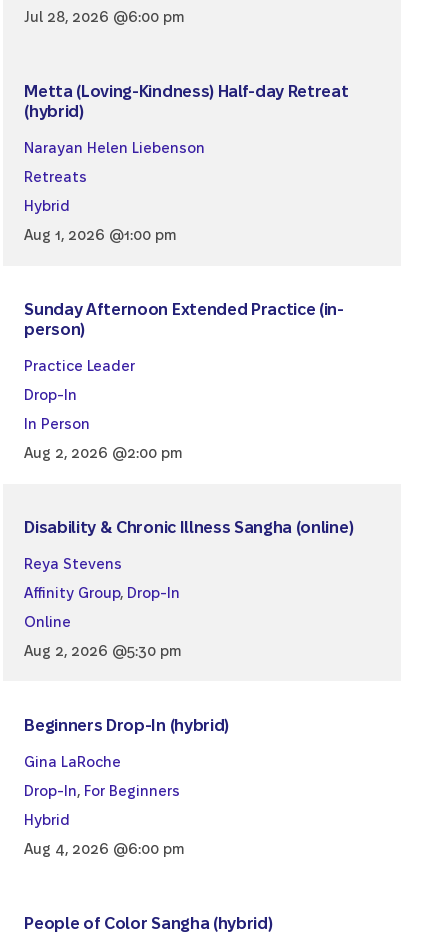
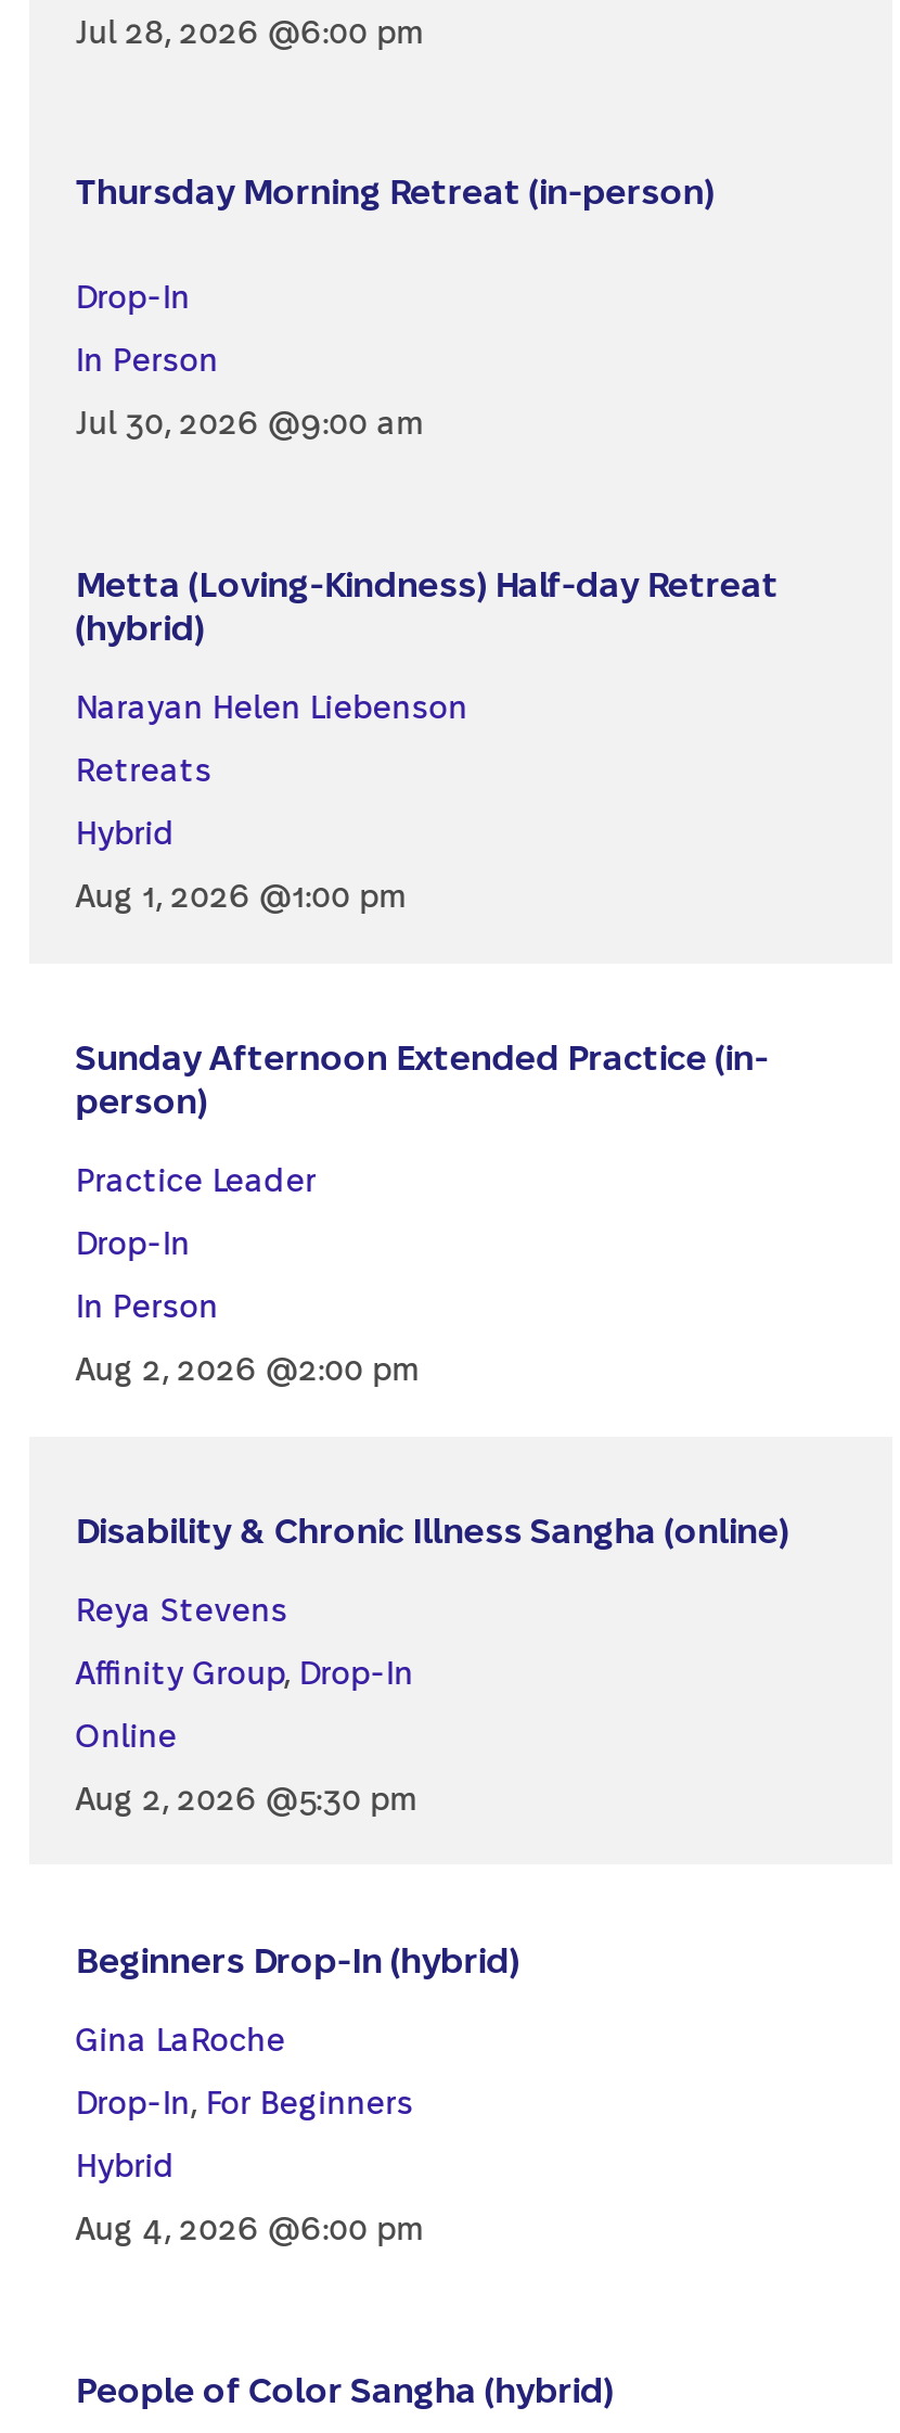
+ Thursday Morning Retreat (in-person)
+ Drop-In
+ In Person
+ Jul 30, 2026 @9:00 am
